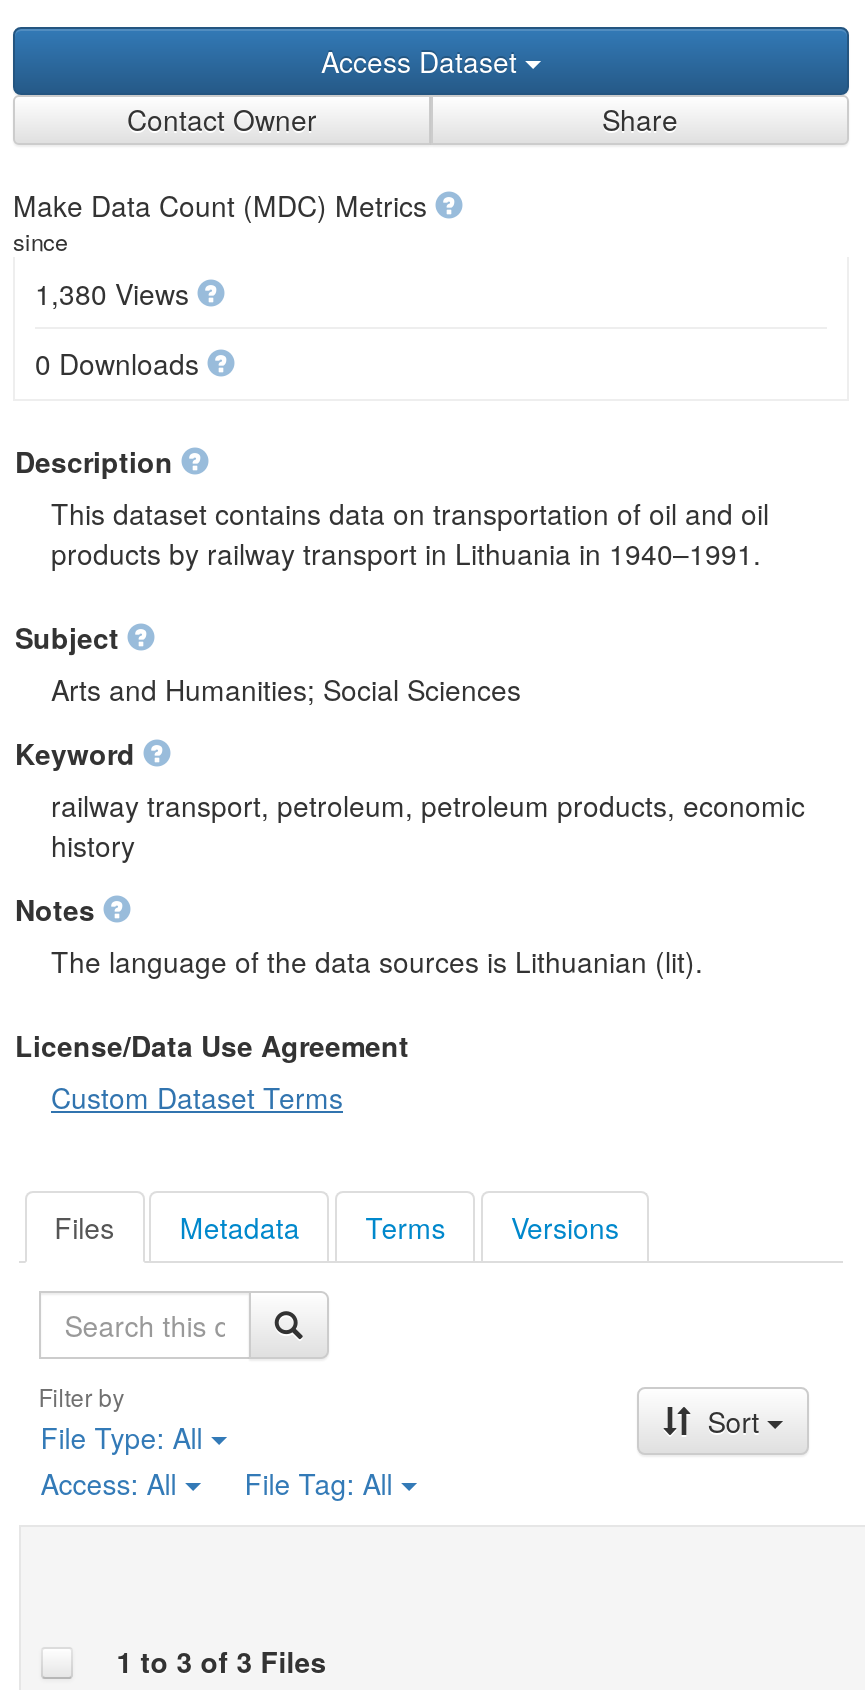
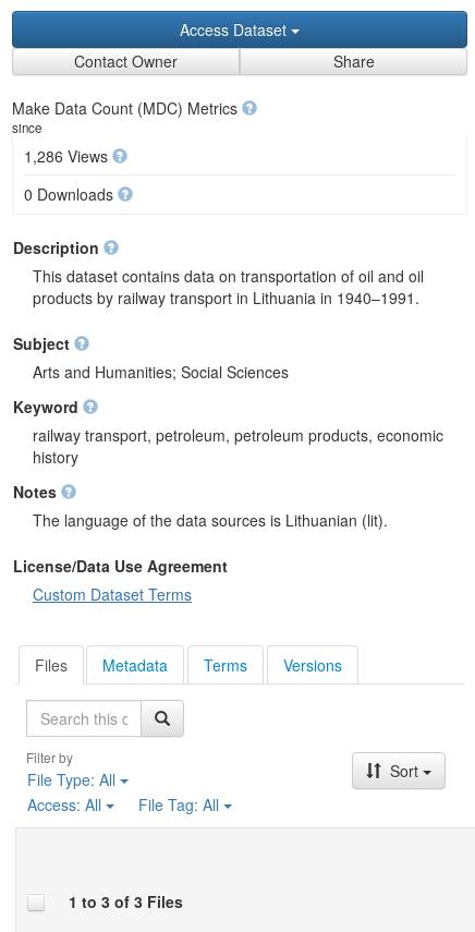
- 1,380 Views
+ 1,286 Views
